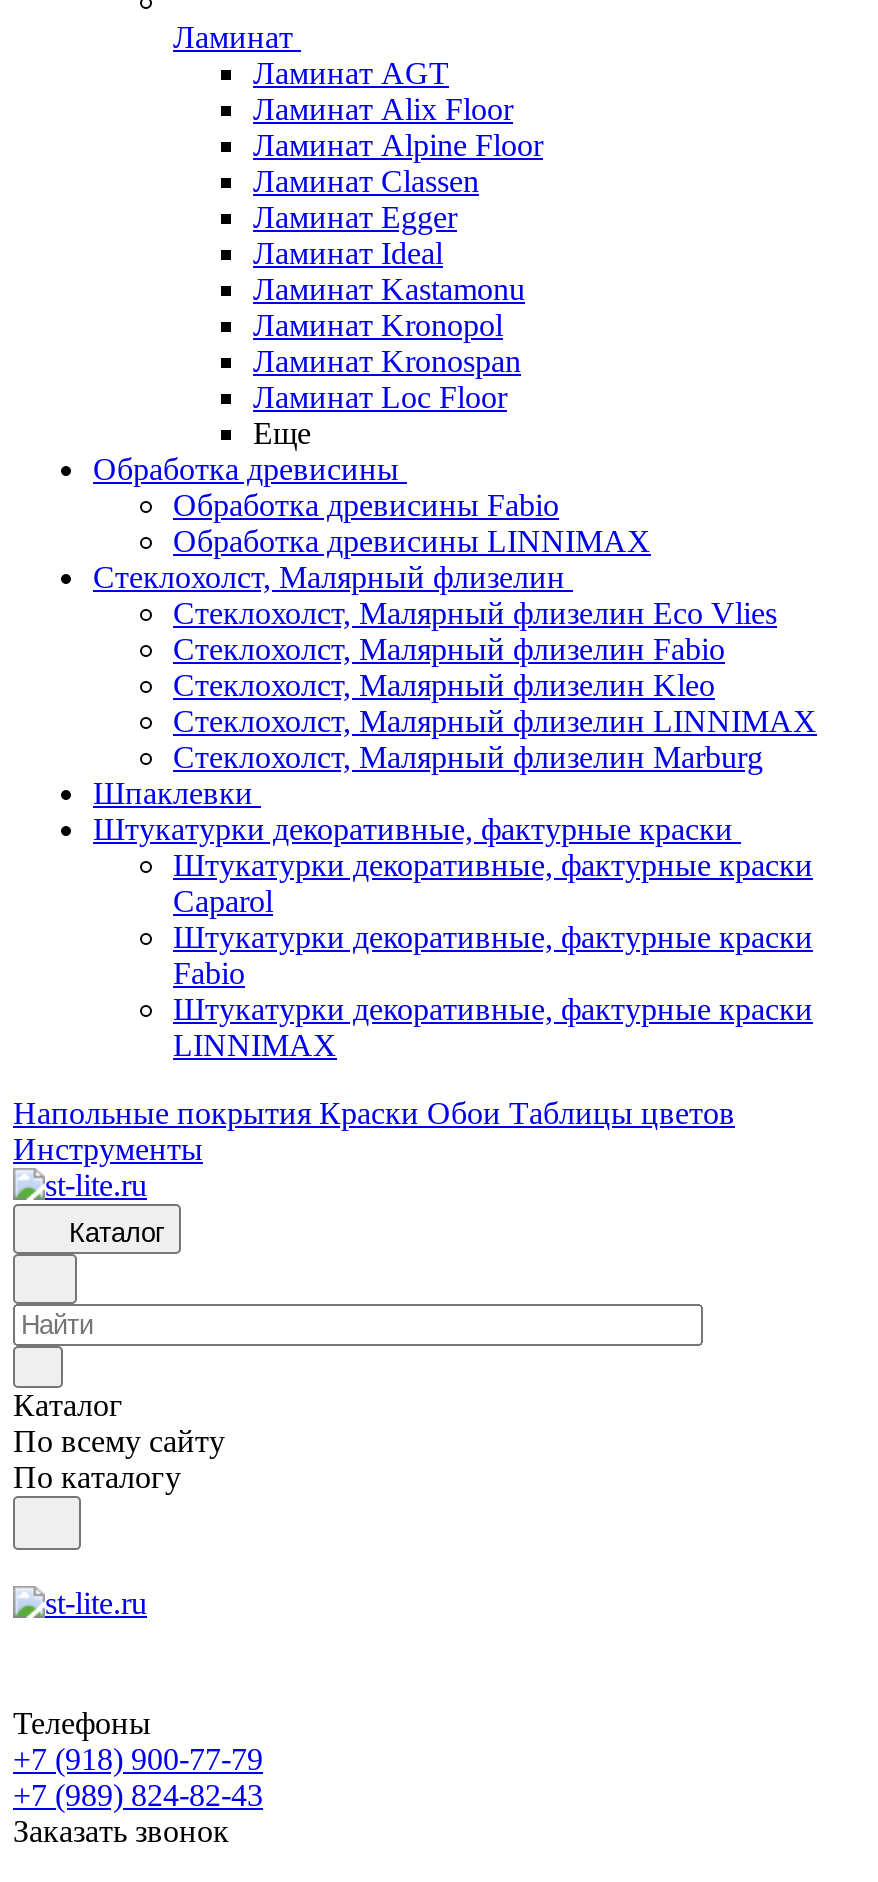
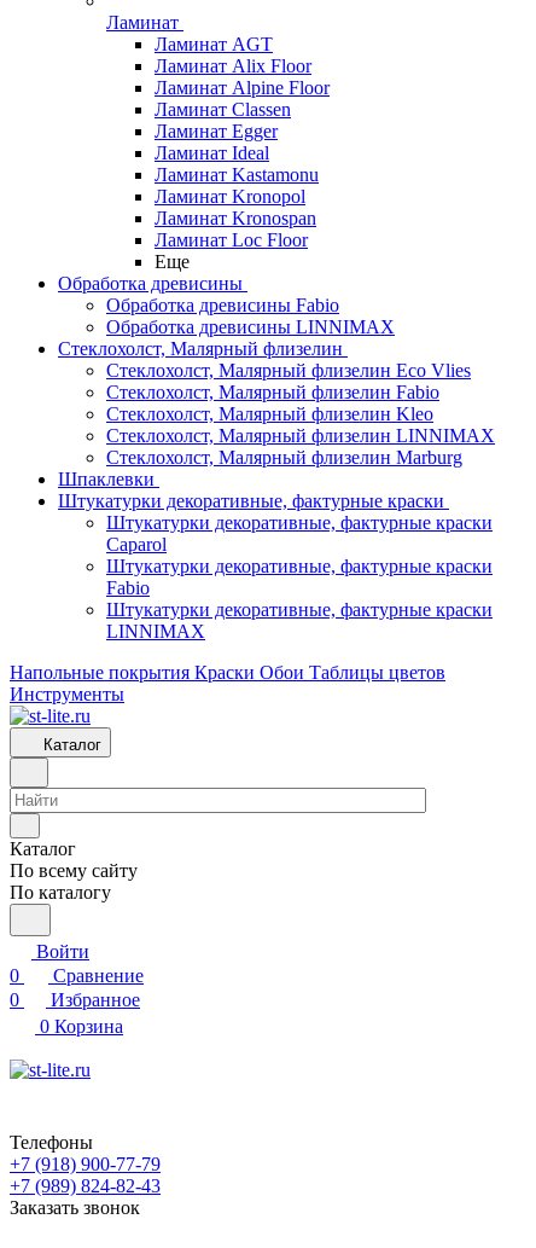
+ Войти
+ 0
+ Сравнение
+ 0
+ Избранное
+ 0 Корзина
